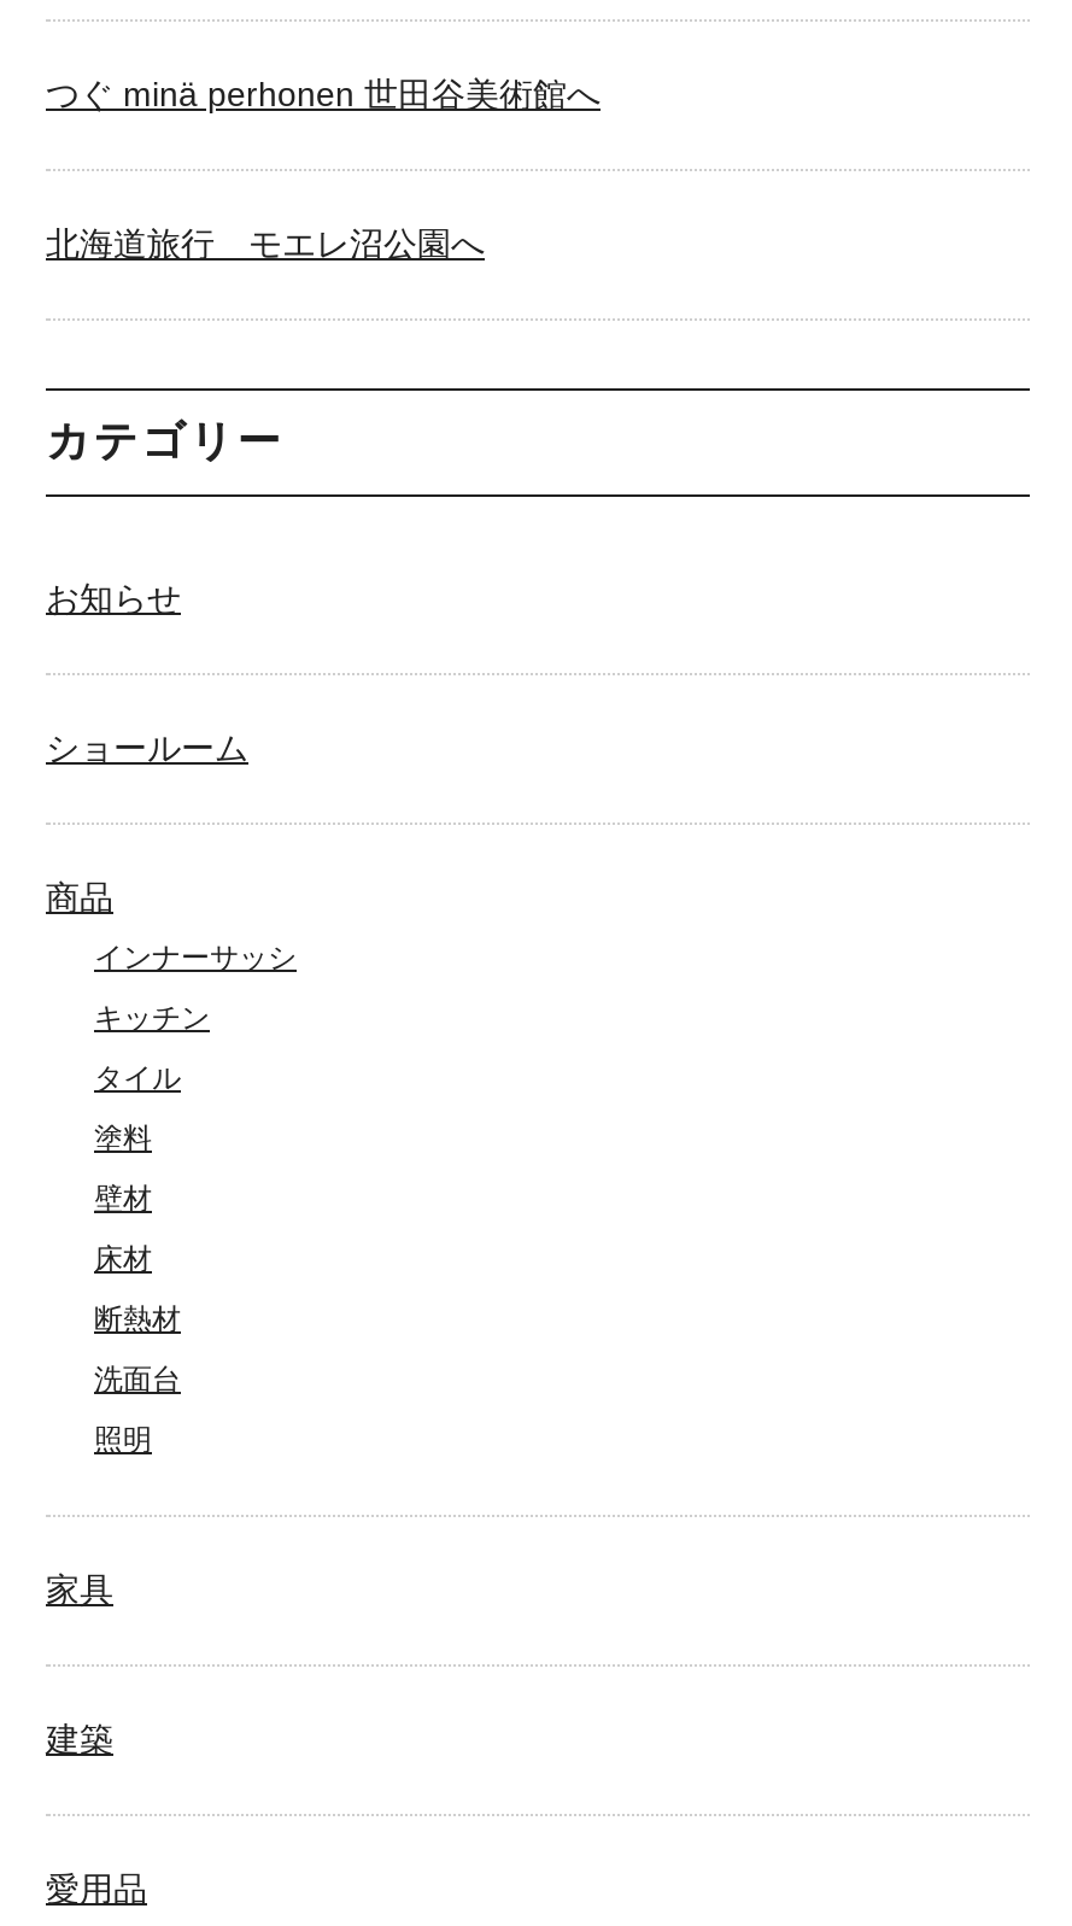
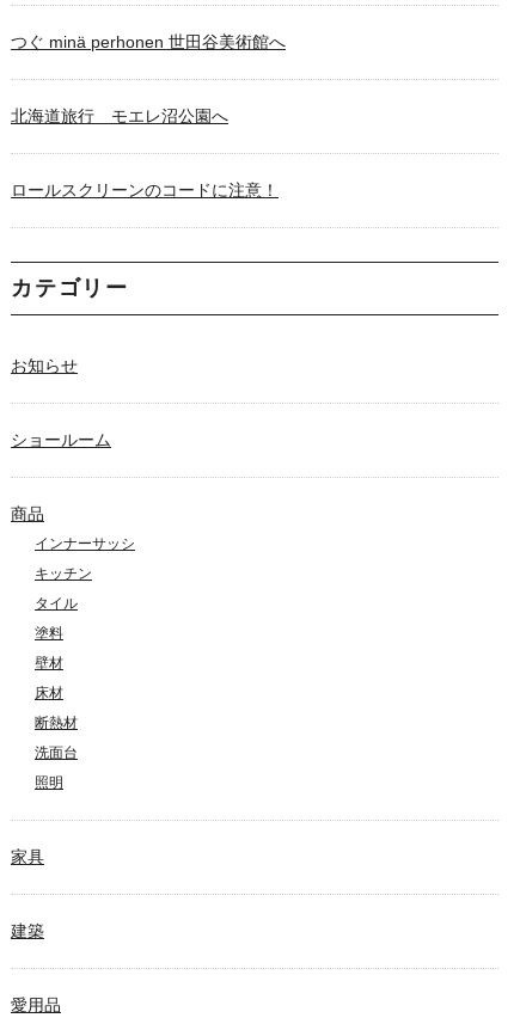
+ ロールスクリーンのコードに注意！
